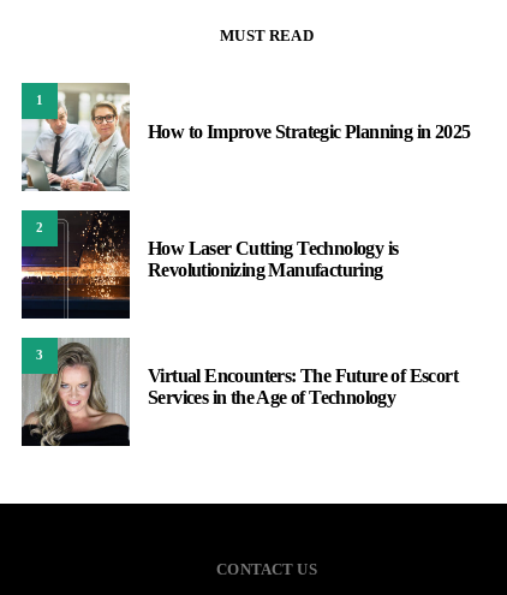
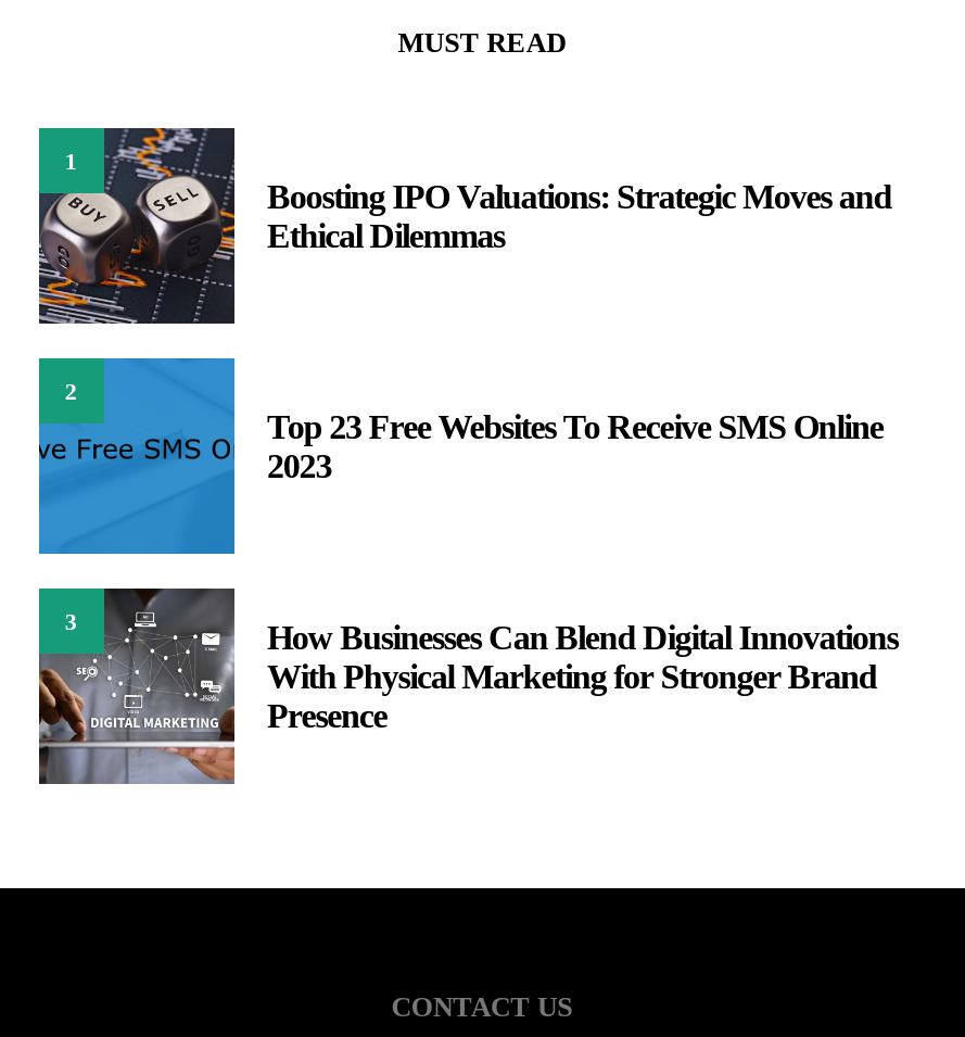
- [image]
- How to Improve Strategic Planning in 2025
+ [image]
+ Boosting IPO Valuations: Strategic Moves and
+ Ethical Dilemmas

- [image]
- How Laser Cutting Technology is
- Revolutionizing Manufacturing
+ [image]
+ Top 23 Free Websites To Receive SMS Online
+ 2023

- [image]
- Virtual Encounters: The Future of Escort
- Services in the Age of Technology
+ [image]
+ How Businesses Can Blend Digital Innovations
+ With Physical Marketing for Stronger Brand
+ Presence
